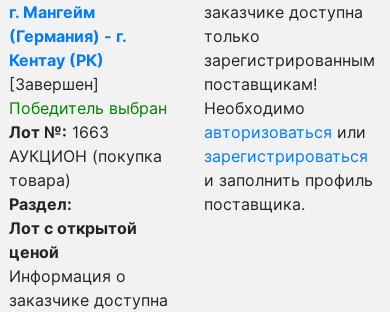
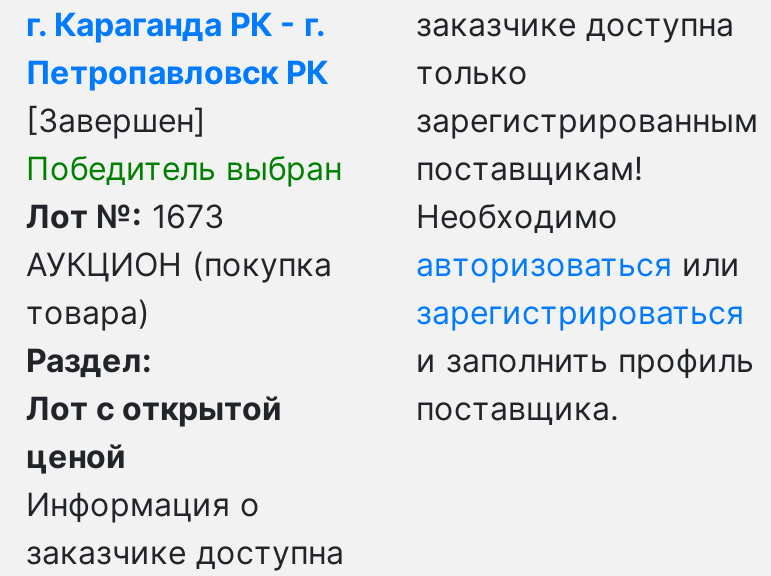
- г. Мангейм
- (Германия) - г.
- Кентау (РК)
+ г. Караганда РК - г.
+ Петропавловск РК

- Лот №: 1663
+ Лот №: 1673
